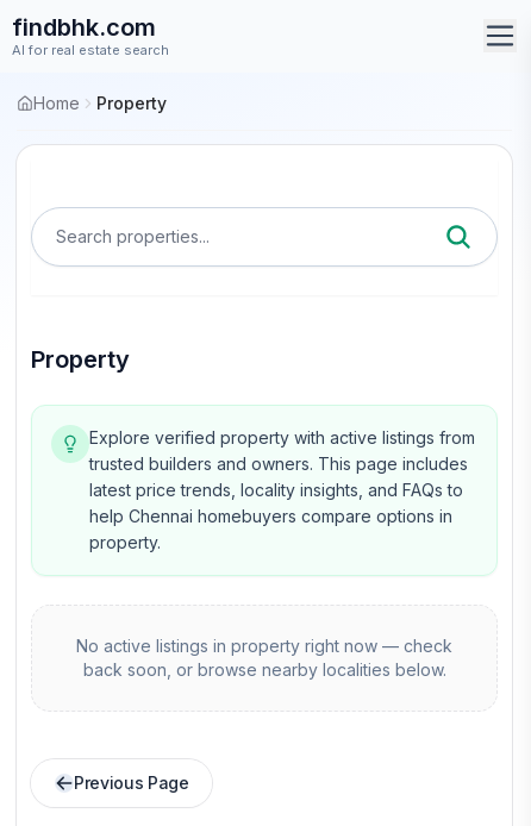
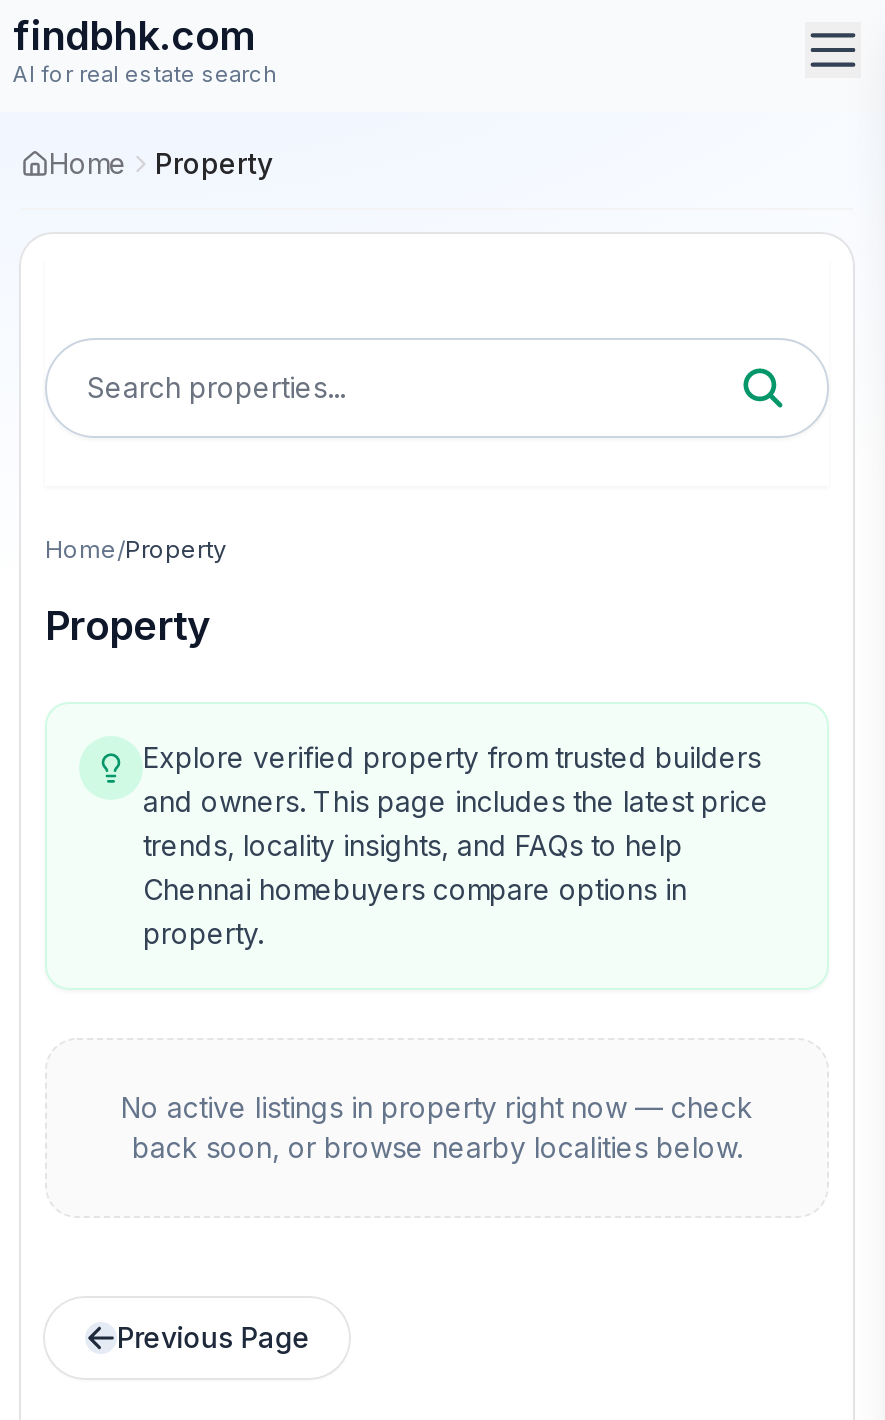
+ Home/Property

- Explore verified property with active listings from
- trusted builders and owners. This page includes
- latest price trends, locality insights, and FAQs to
- help Chennai homebuyers compare options in
+ Explore verified property from trusted builders
+ and owners. This page includes the latest price
+ trends, locality insights, and FAQs to help
+ Chennai homebuyers compare options in
